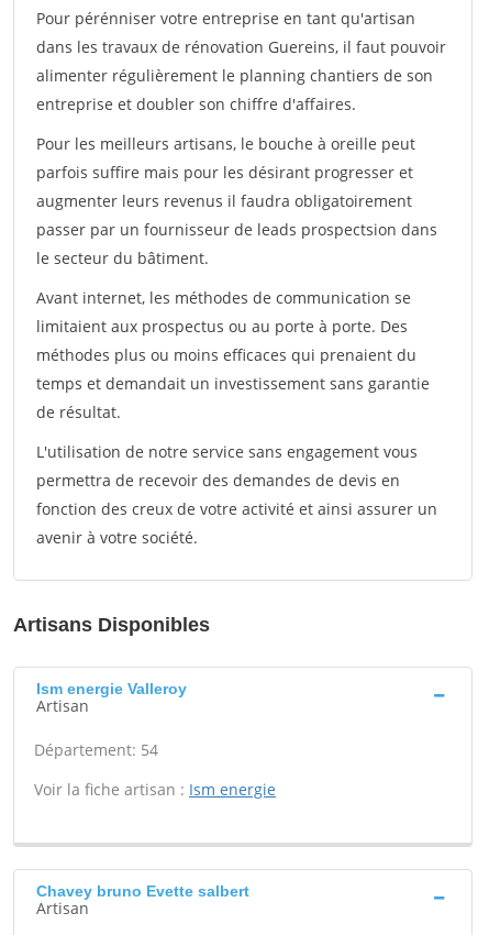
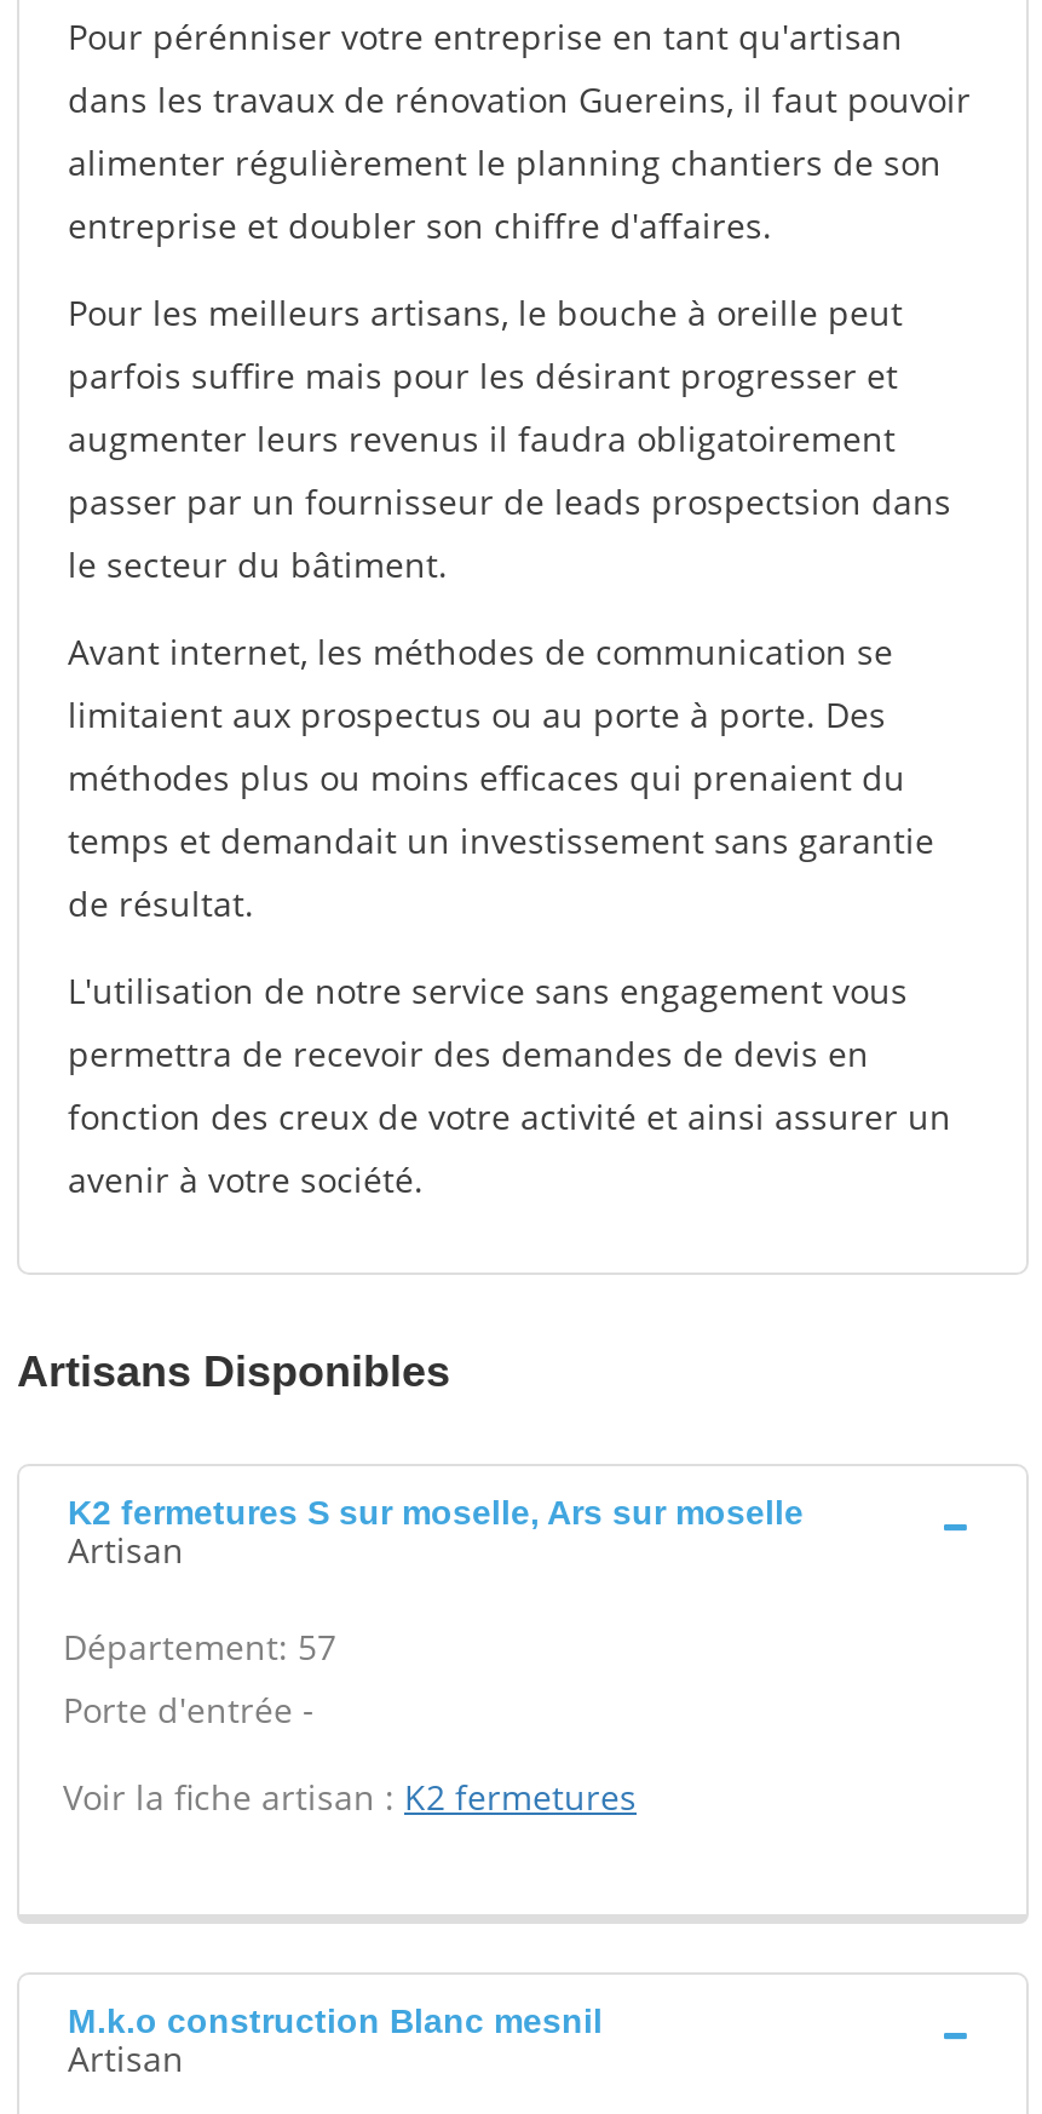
- Ism energie Valleroy
+ K2 fermetures S sur moselle, Ars sur moselle

- Département: 54
+ Département: 57
+ Porte d'entrée -

- Voir la fiche artisan : Ism energie
+ Voir la fiche artisan : K2 fermetures

- Chavey bruno Evette salbert
+ M.k.o construction Blanc mesnil
